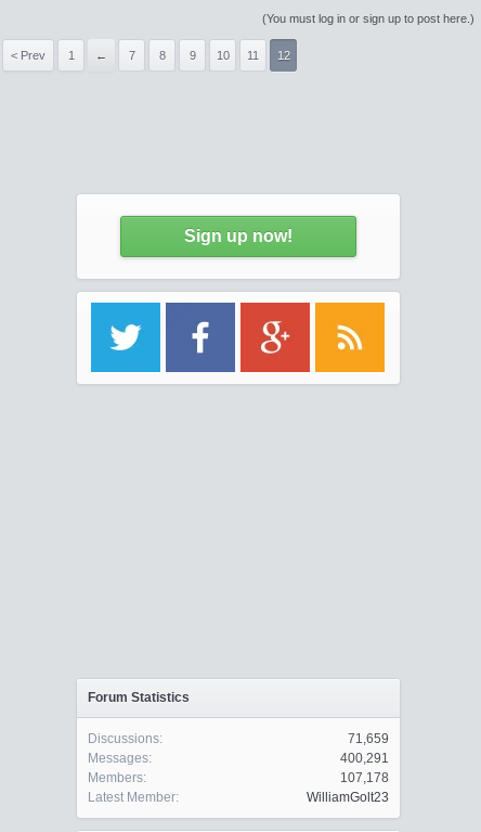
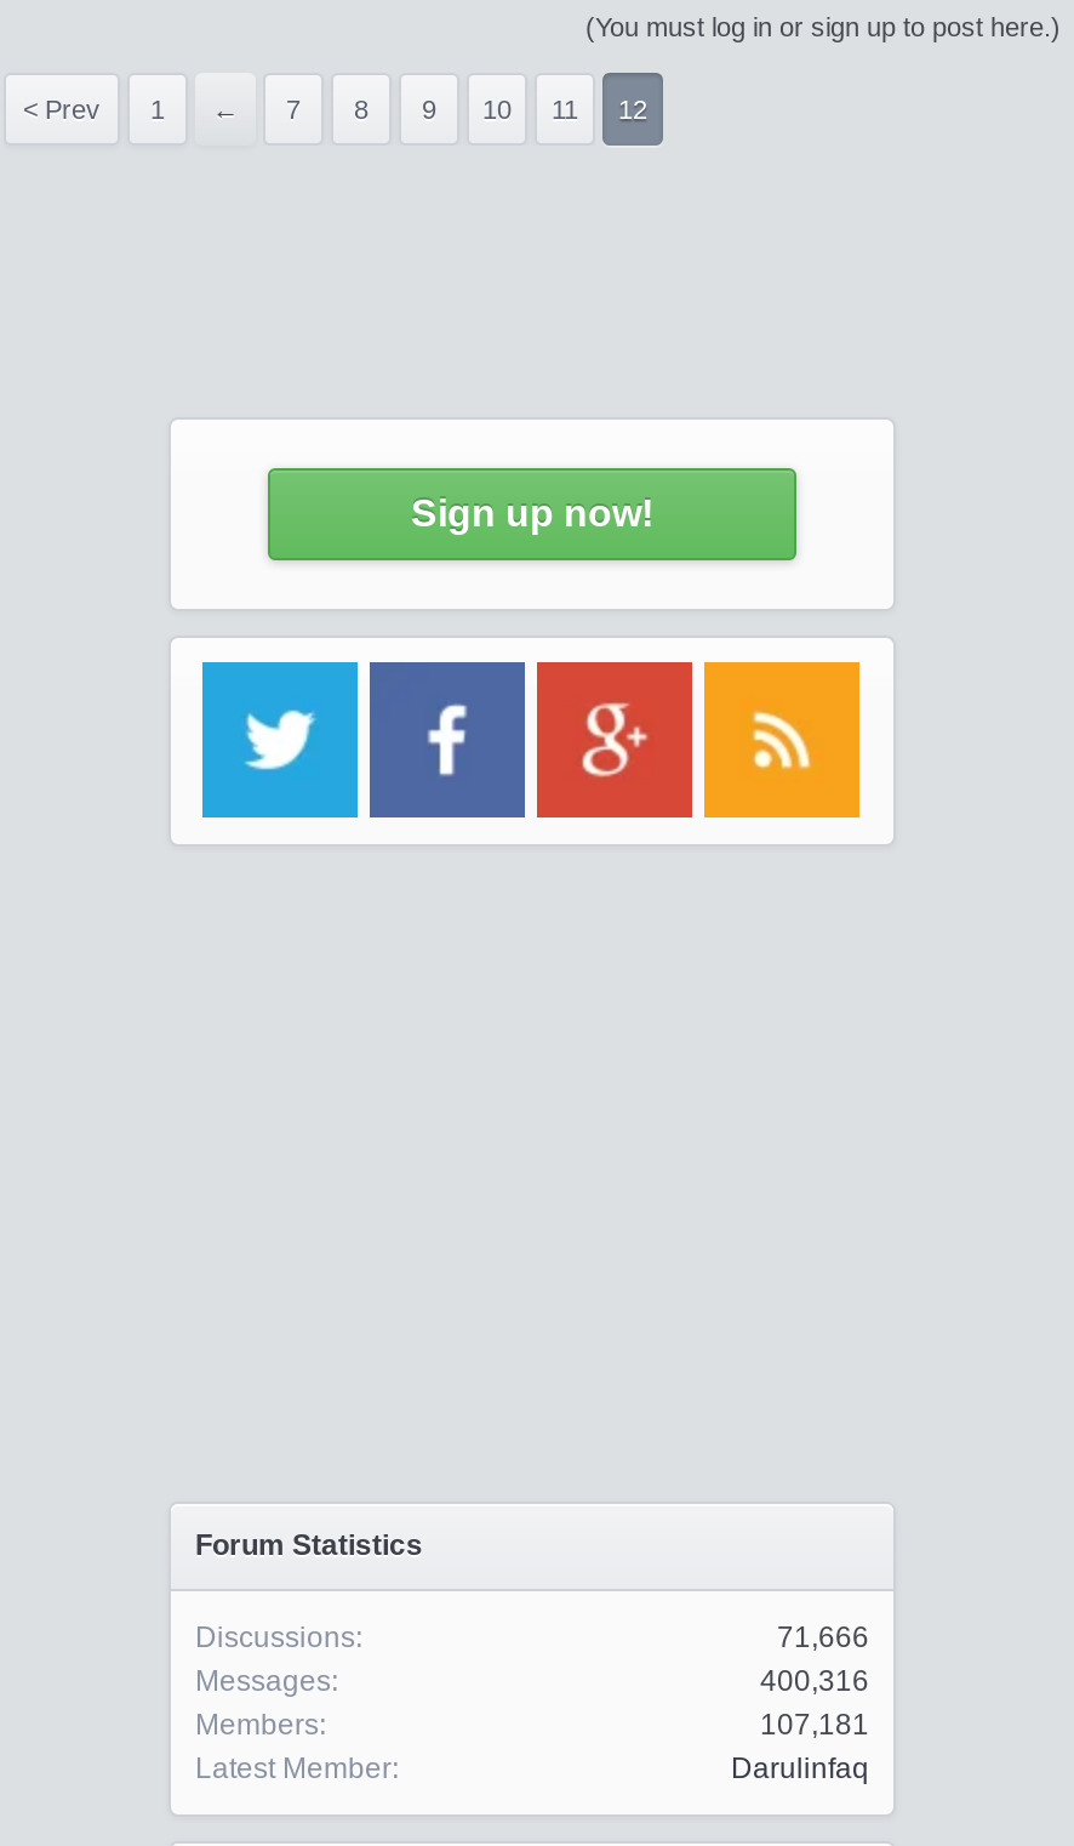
- 71,659
+ 71,666

- 400,291
+ 400,316

- 107,178
+ 107,181

- WilliamGolt23
+ Darulinfaq
